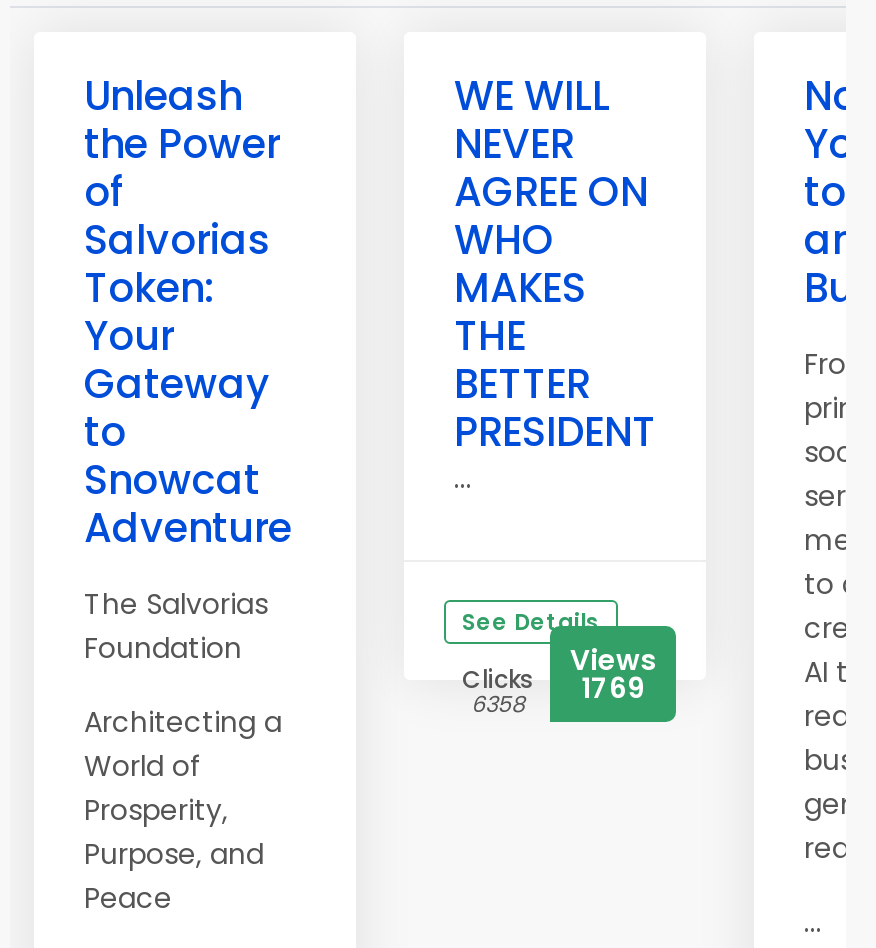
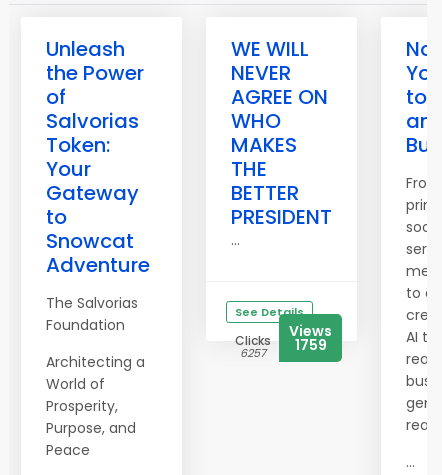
- 1769
+ 1759

- 6358
+ 6257
